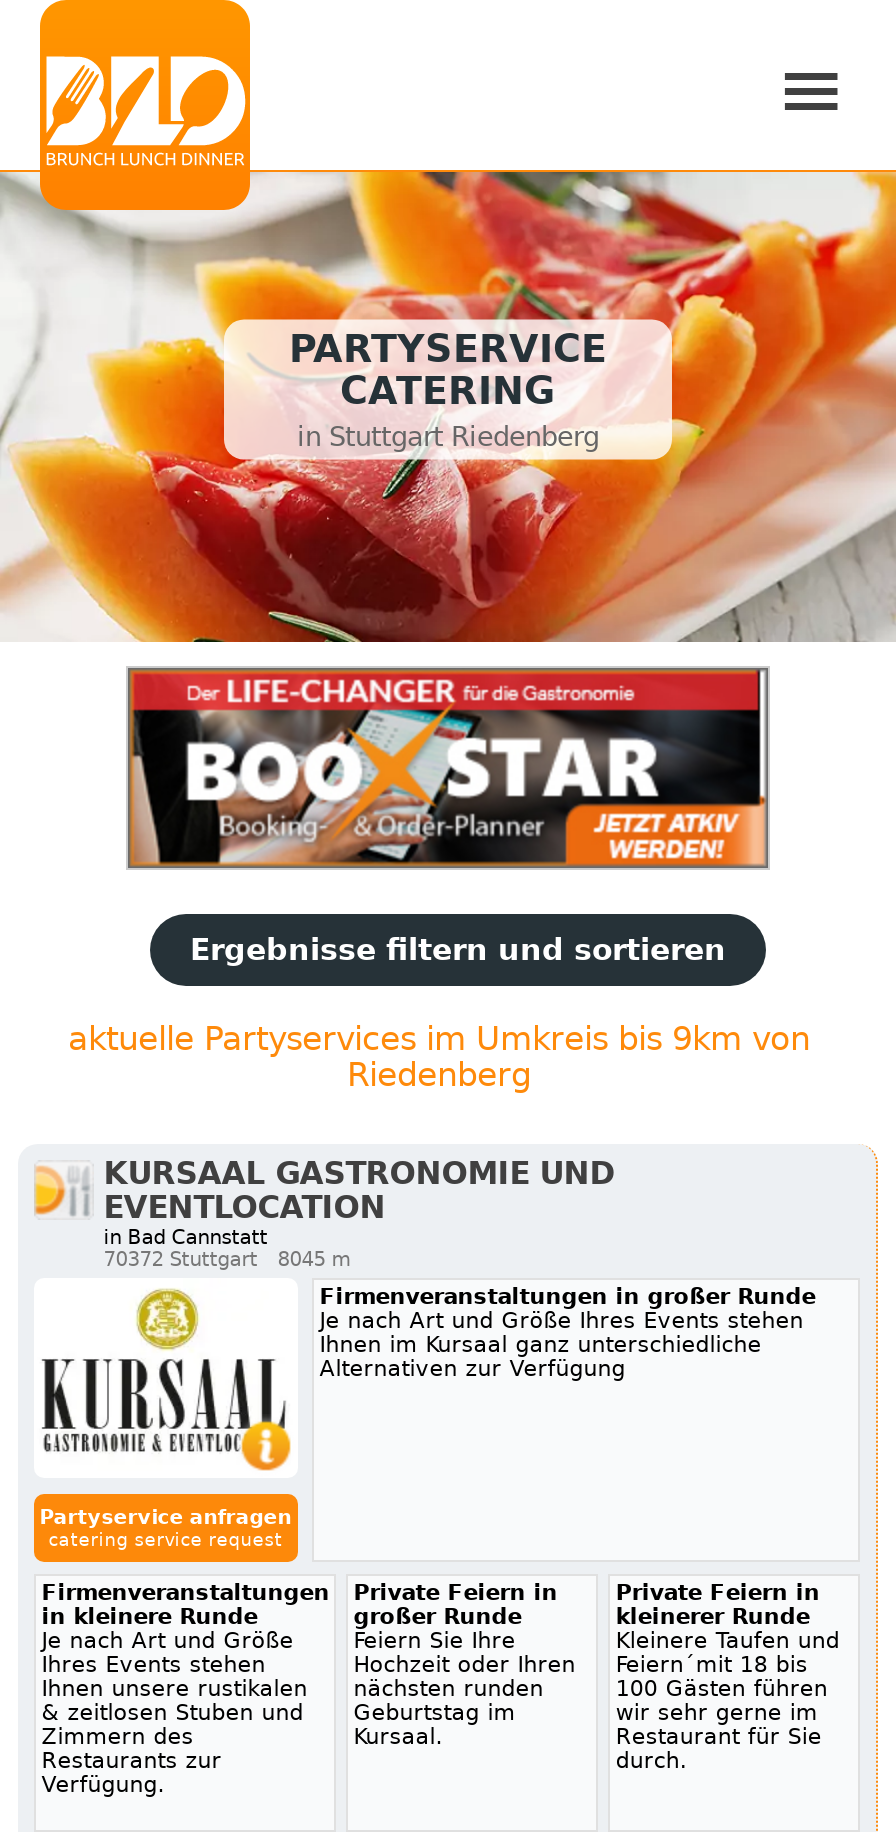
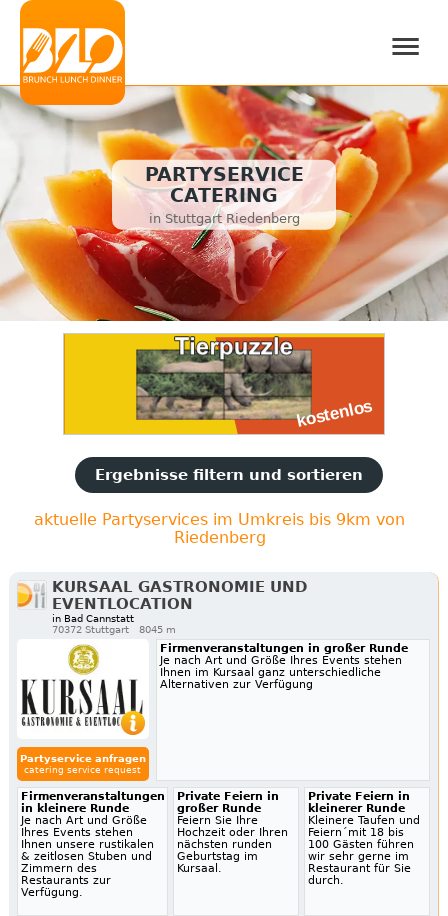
- [image]
+ [image]
